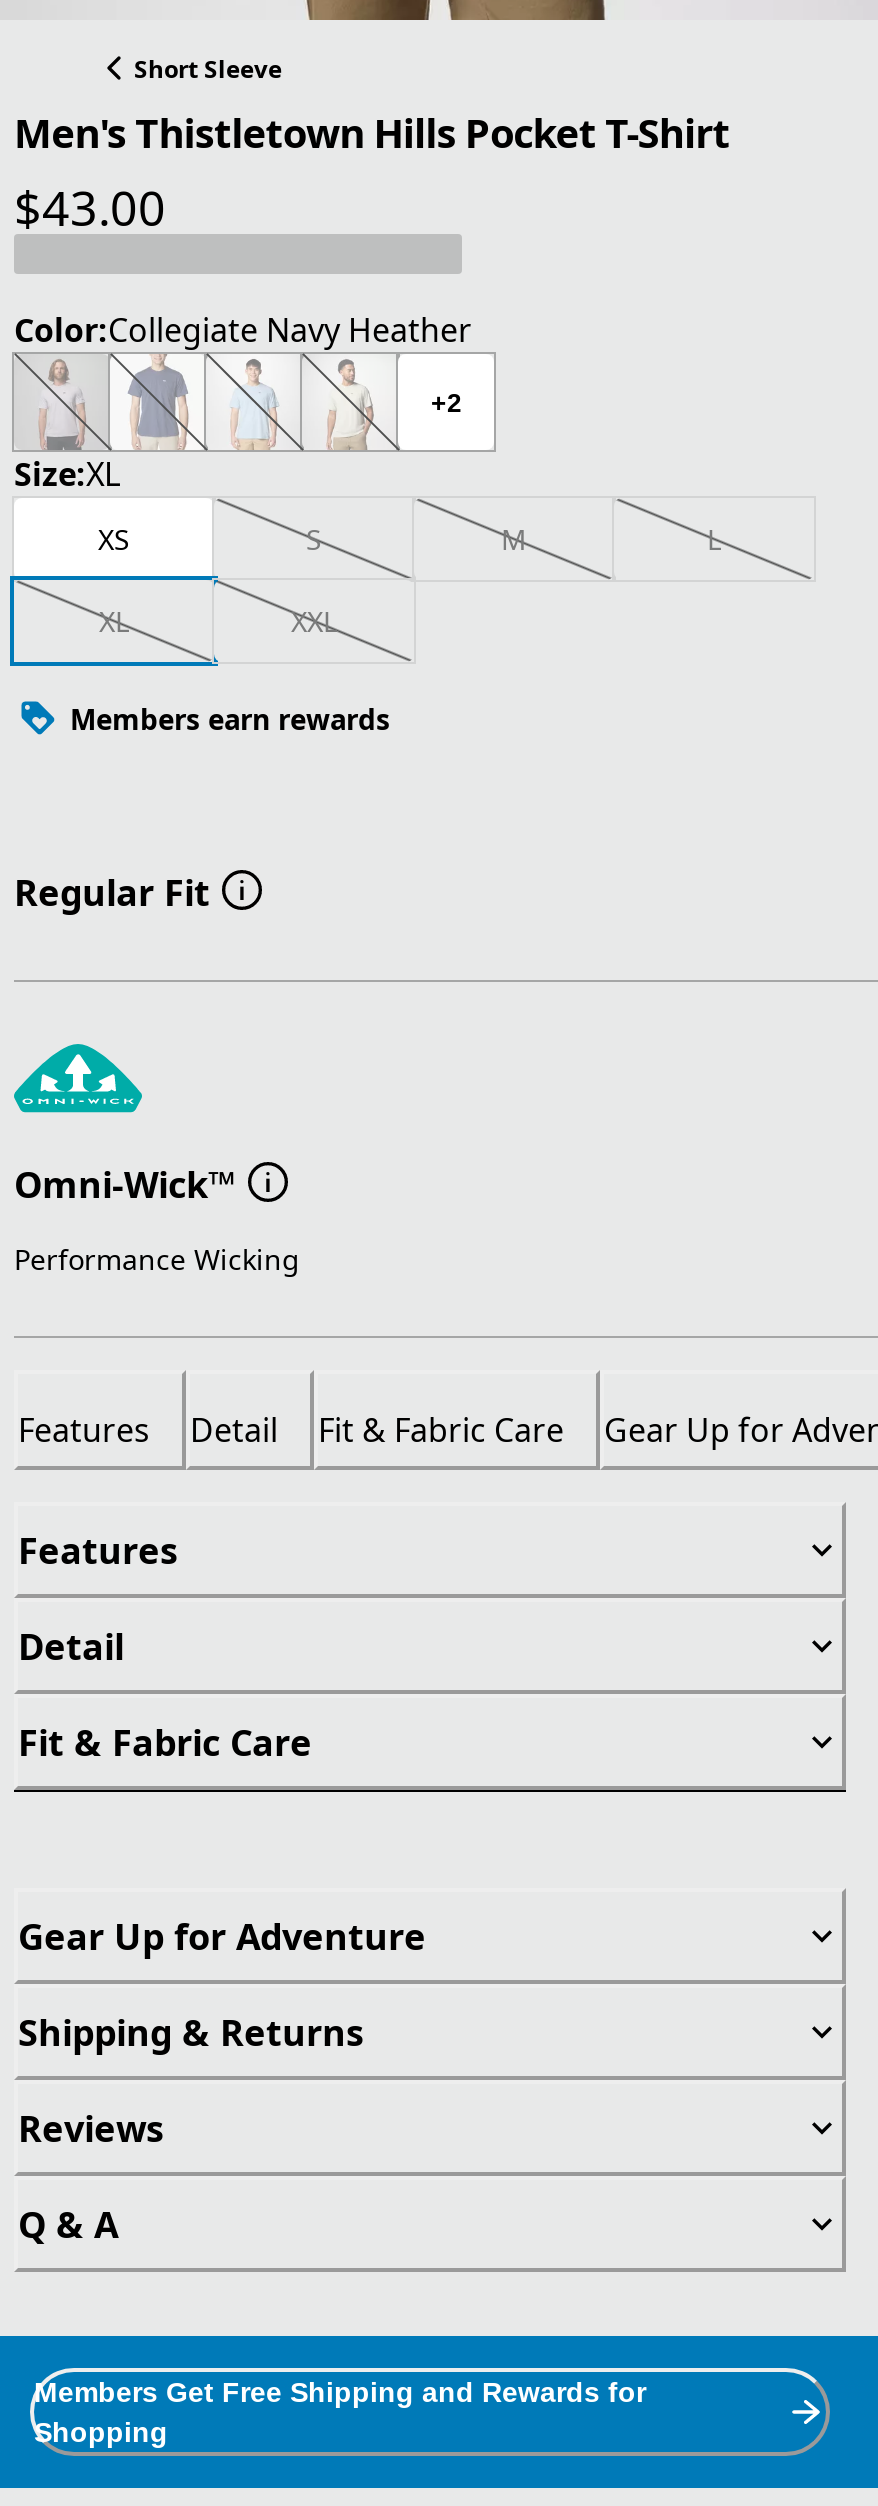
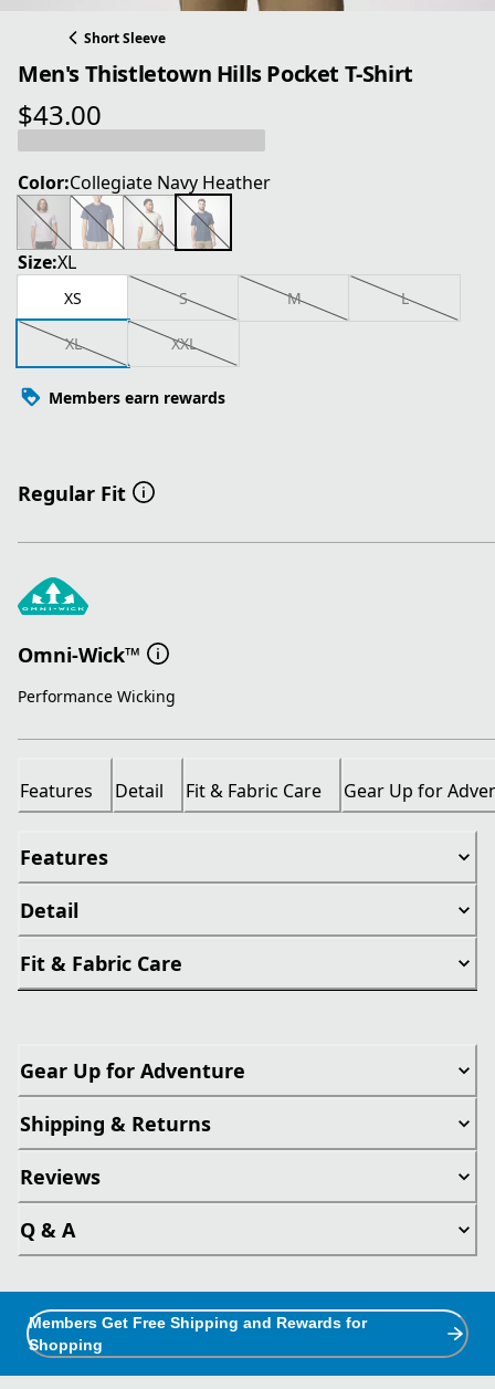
- [image]
+ [image]

- +2
